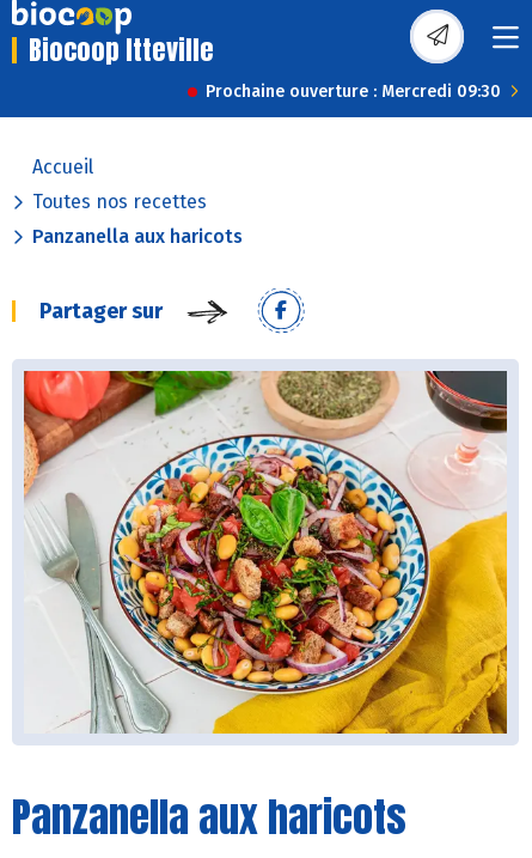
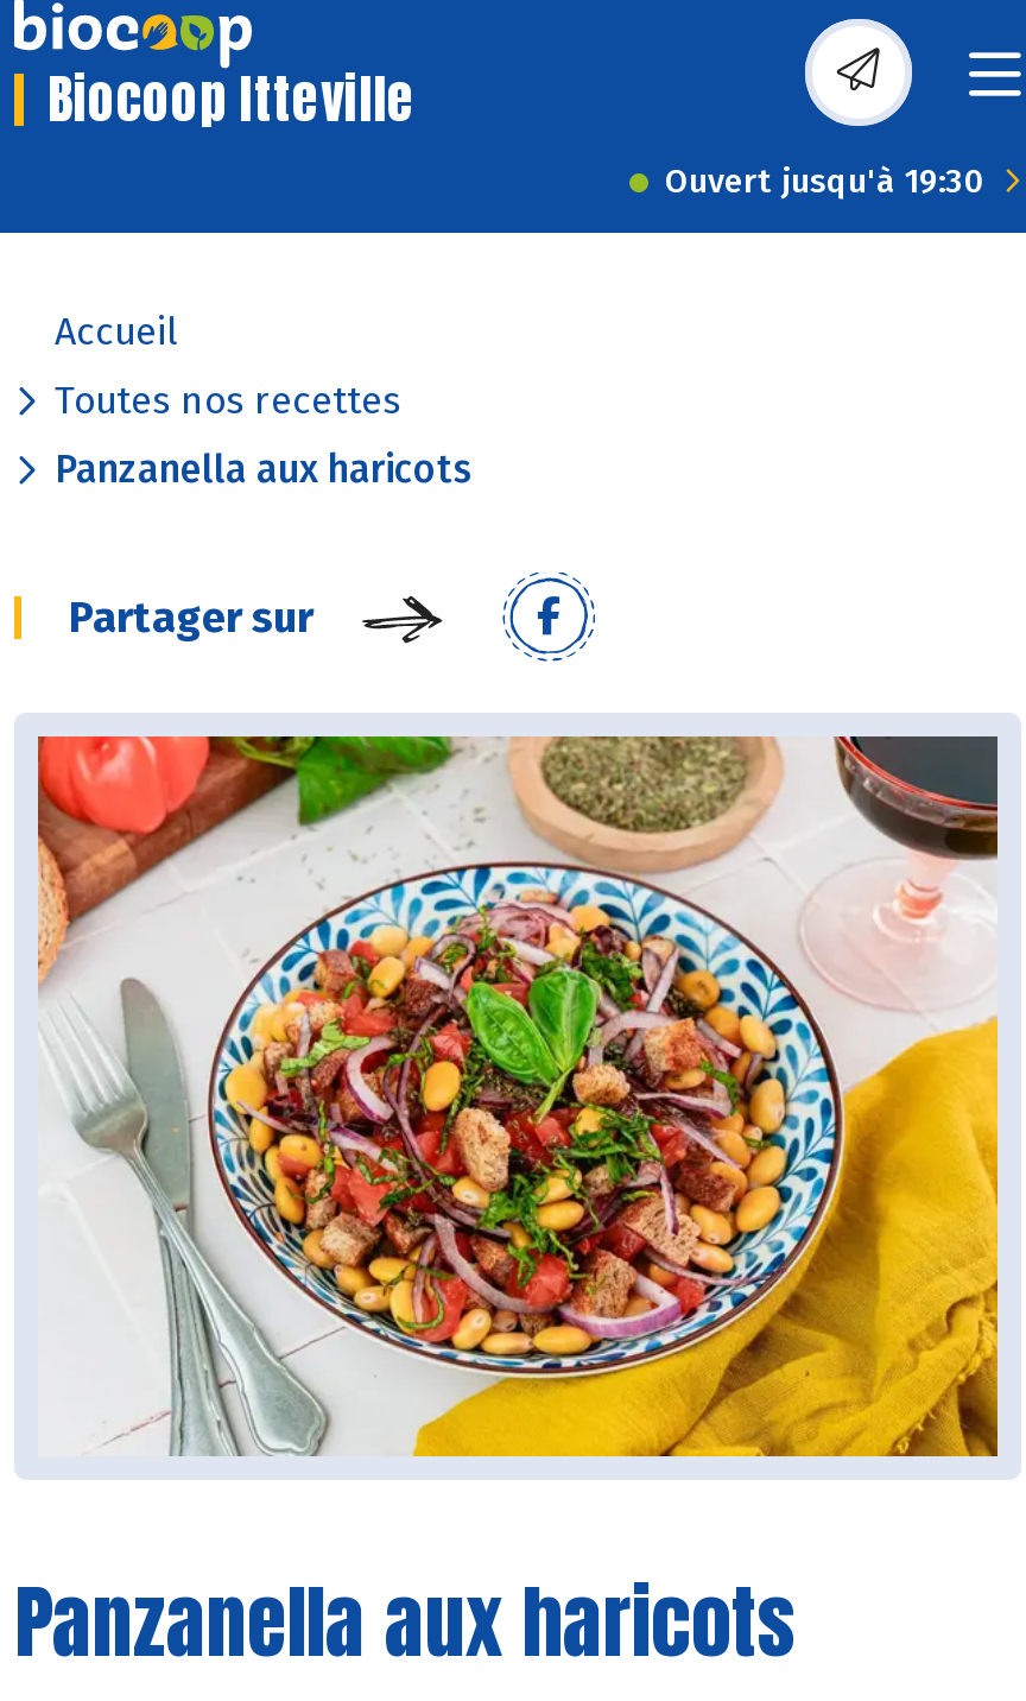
- Prochaine ouverture : Mercredi 09:30
+ Ouvert jusqu'à 19:30
